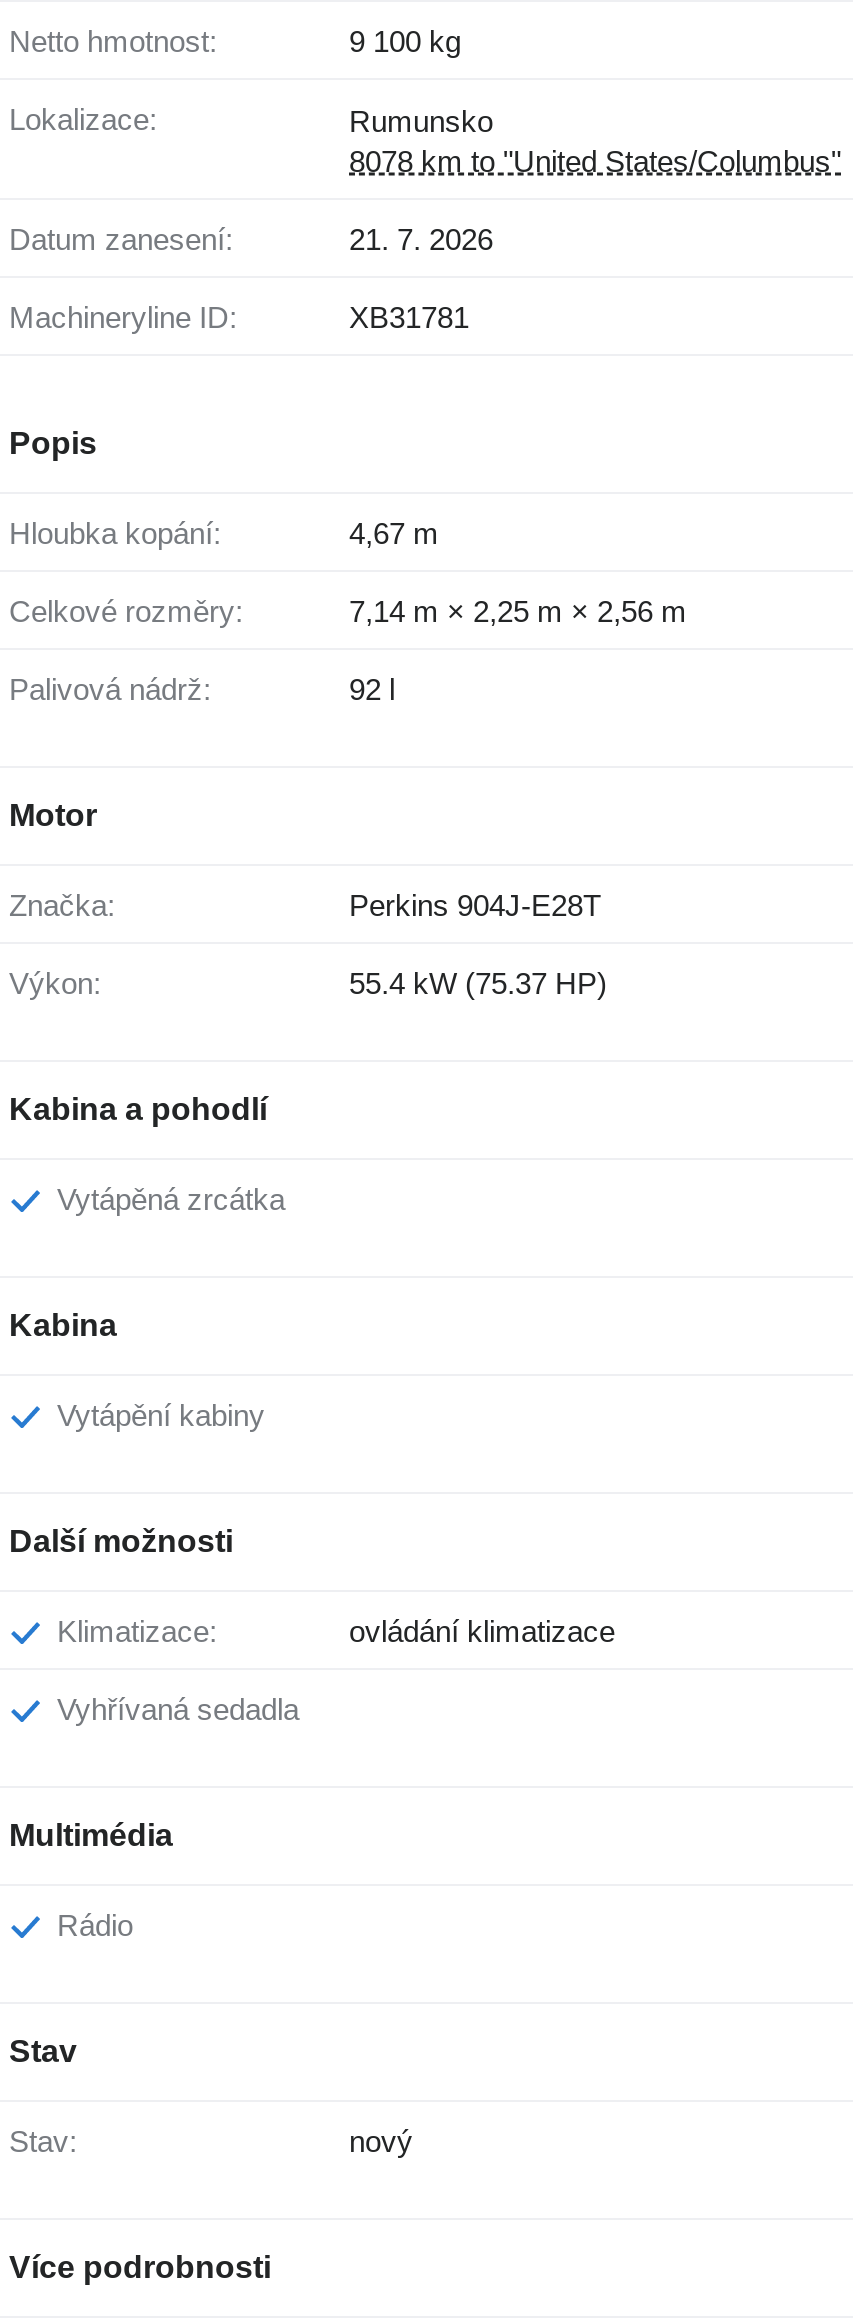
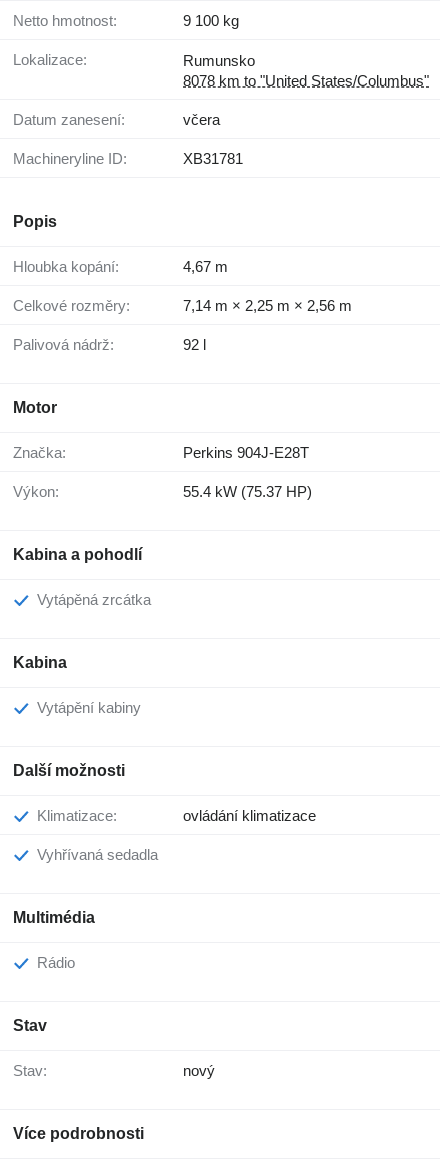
- 21. 7. 2026
+ včera
